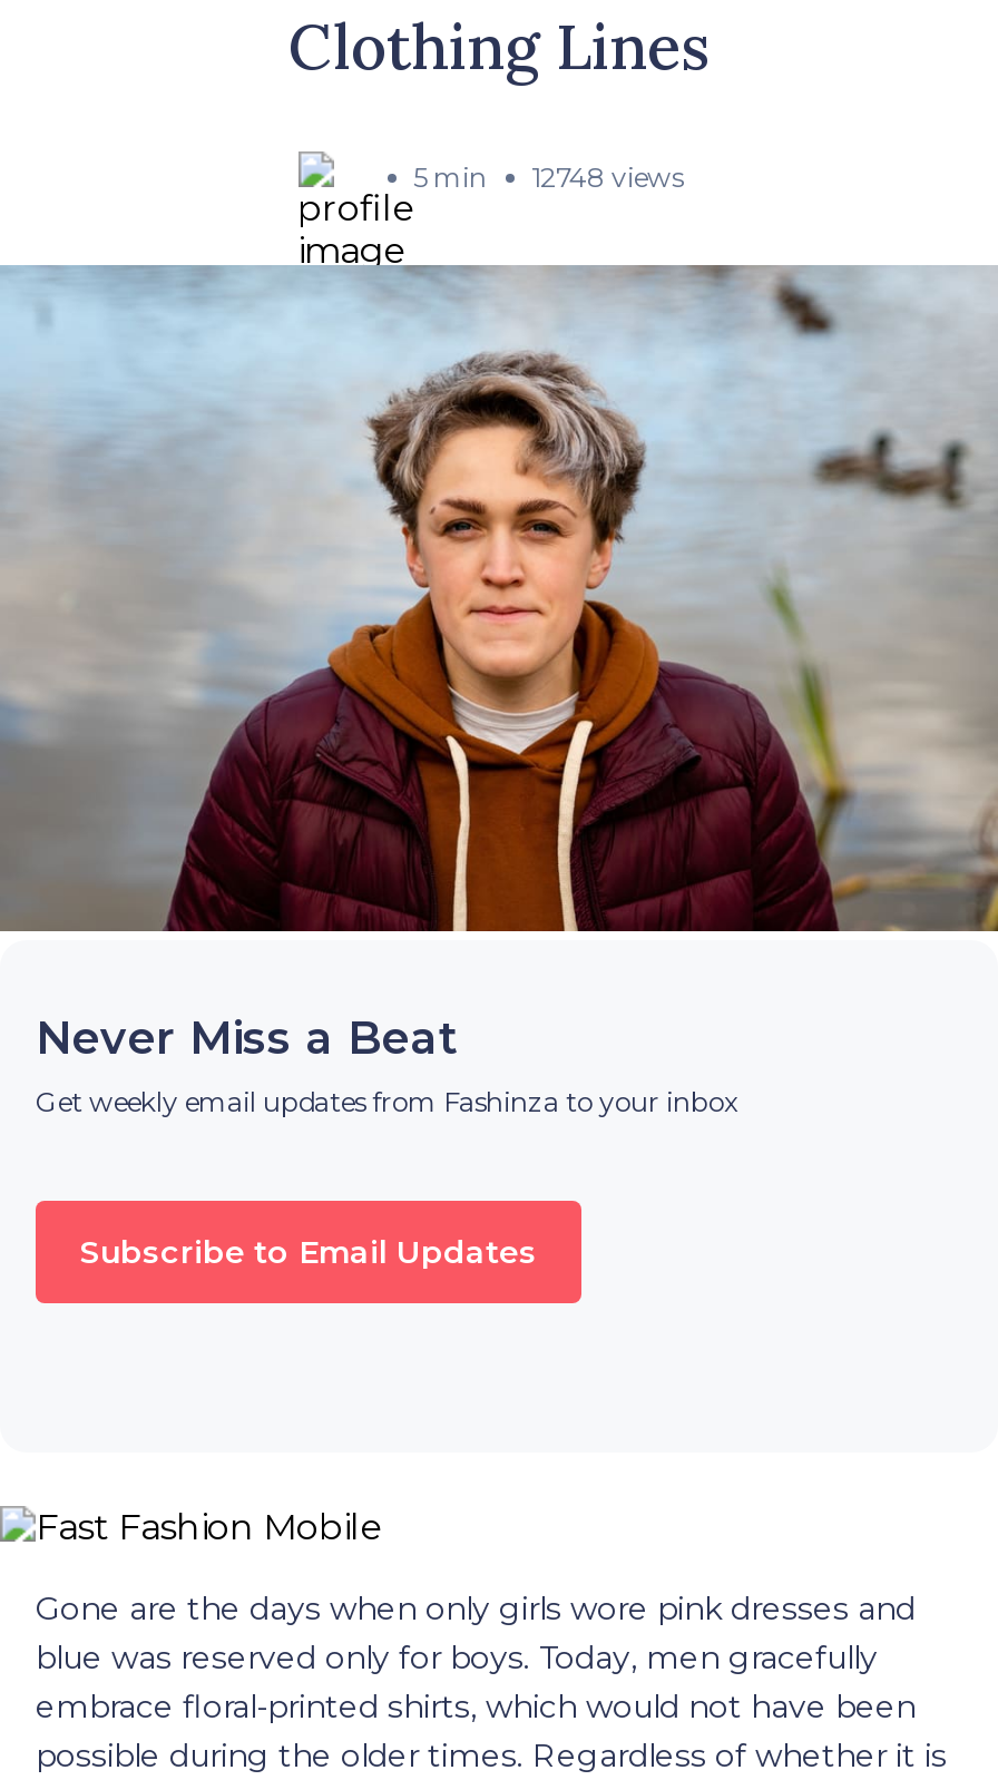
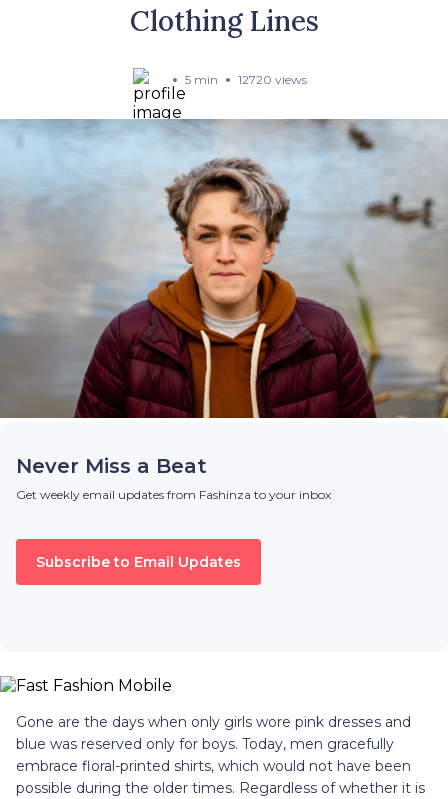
- 5 min 12748 views
+ 5 min 12720 views
